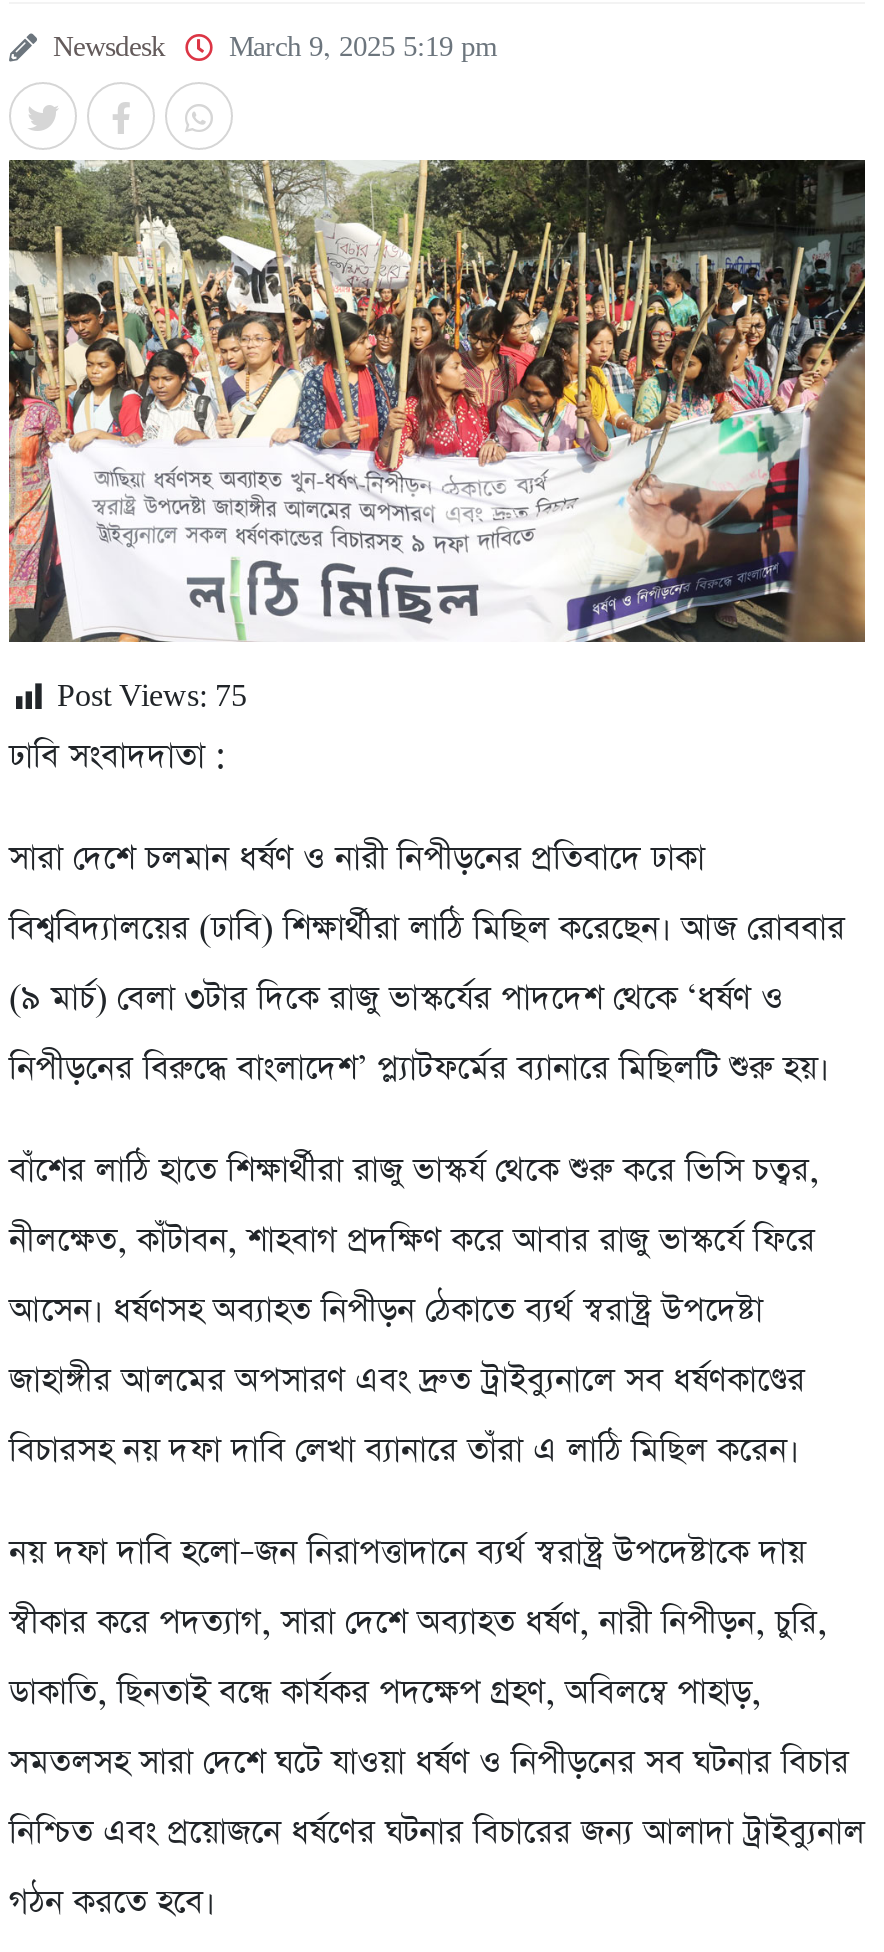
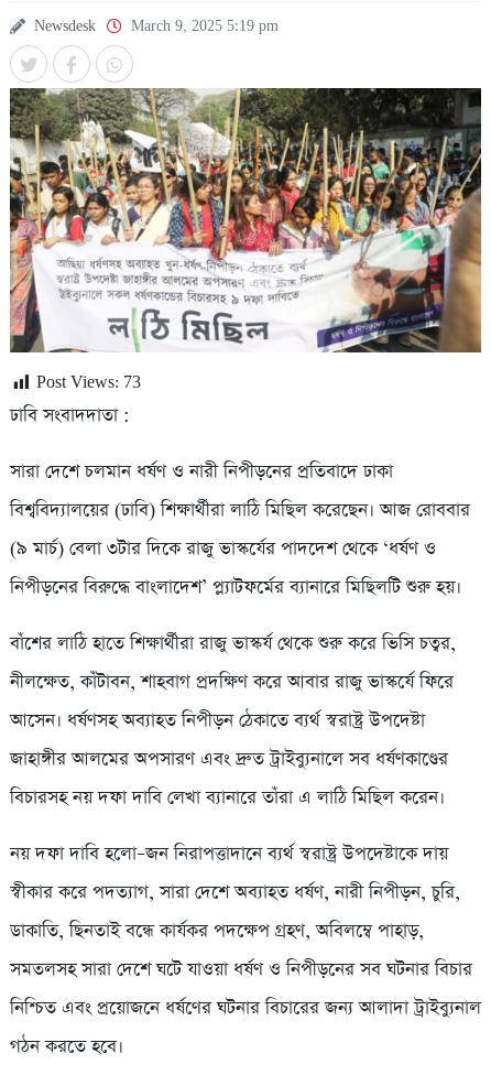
- Post Views: 75
+ Post Views: 73
